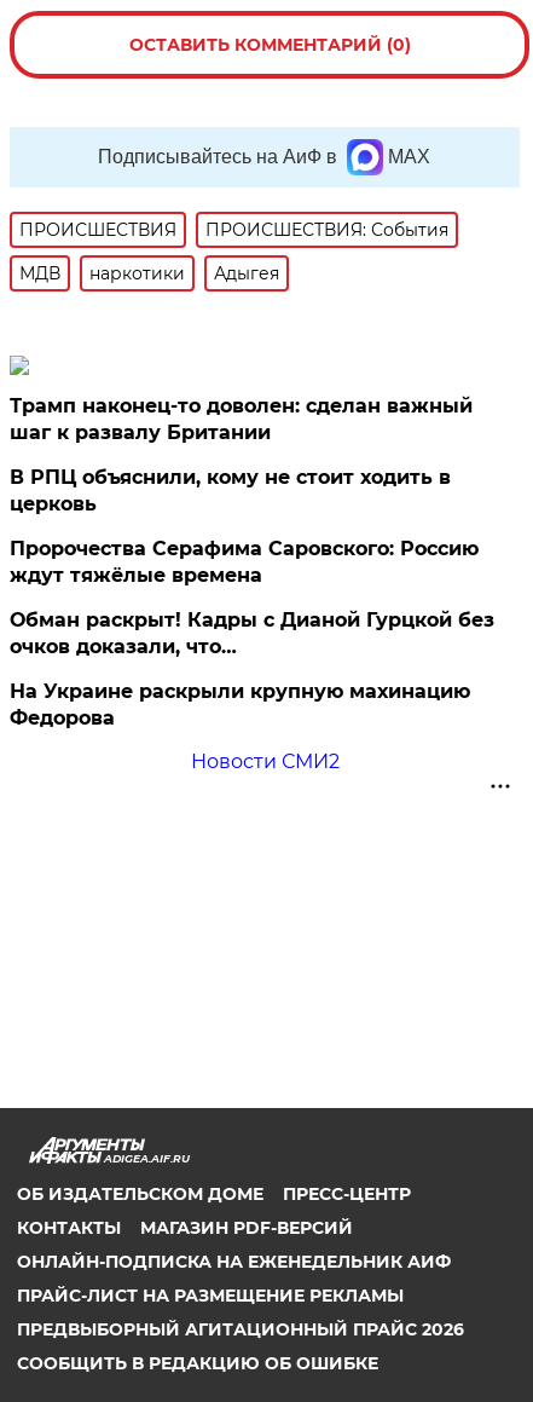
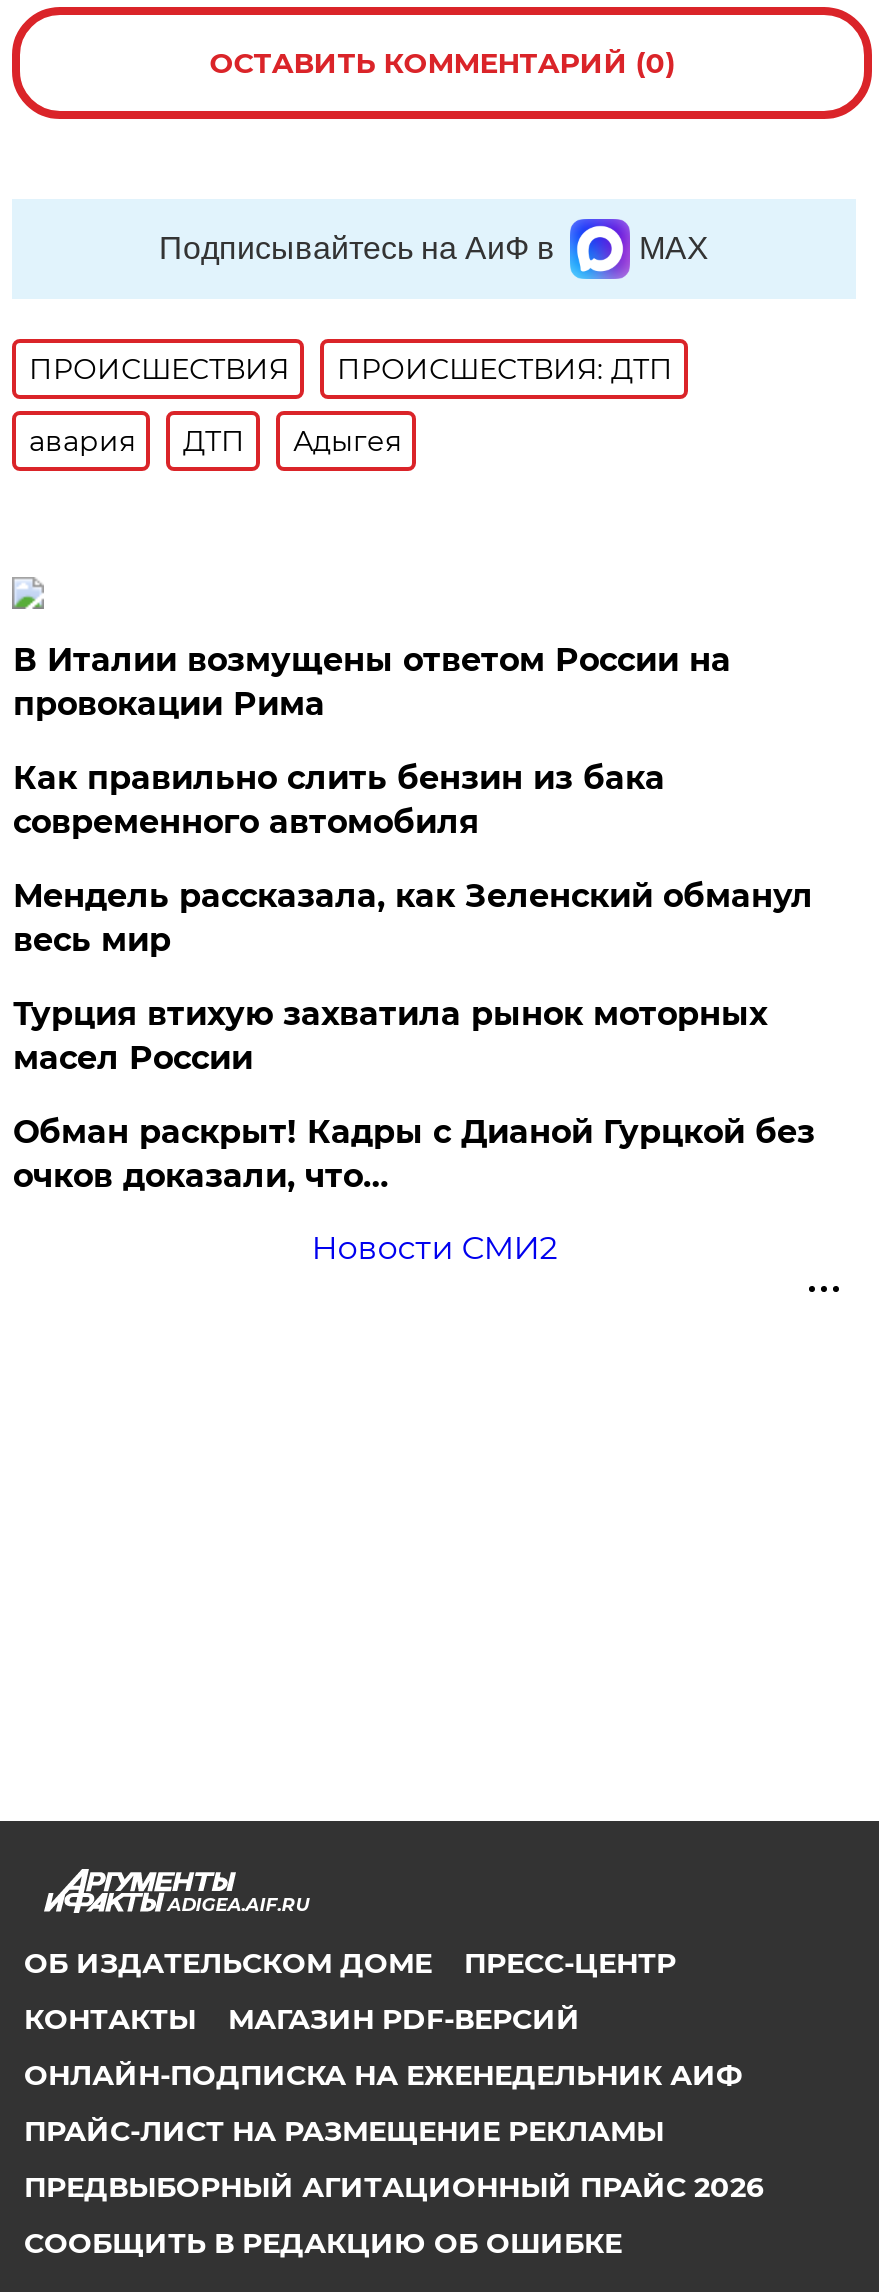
- ПРОИСШЕСТВИЯ: События
+ ПРОИСШЕСТВИЯ: ДТП

- МДВ
- наркотики
+ авария
+ ДТП

- Трамп наконец-то доволен: сделан важный
- шаг к развалу Британии
- В РПЦ объяснили, кому не стоит ходить в
- церковь
- Пророчества Серафима Саровского: Россию
- ждут тяжёлые времена
+ В Италии возмущены ответом России на
+ провокации Рима
+ Как правильно слить бензин из бака
+ современного автомобиля
+ Мендель рассказала, как Зеленский обманул
+ весь мир
+ Турция втихую захватила рынок моторных
+ масел России

moved down: Обман раскрыт! Кадры с Дианой Гурцкой без | очков доказали, что…

- На Украине раскрыли крупную махинацию
- Федорова
